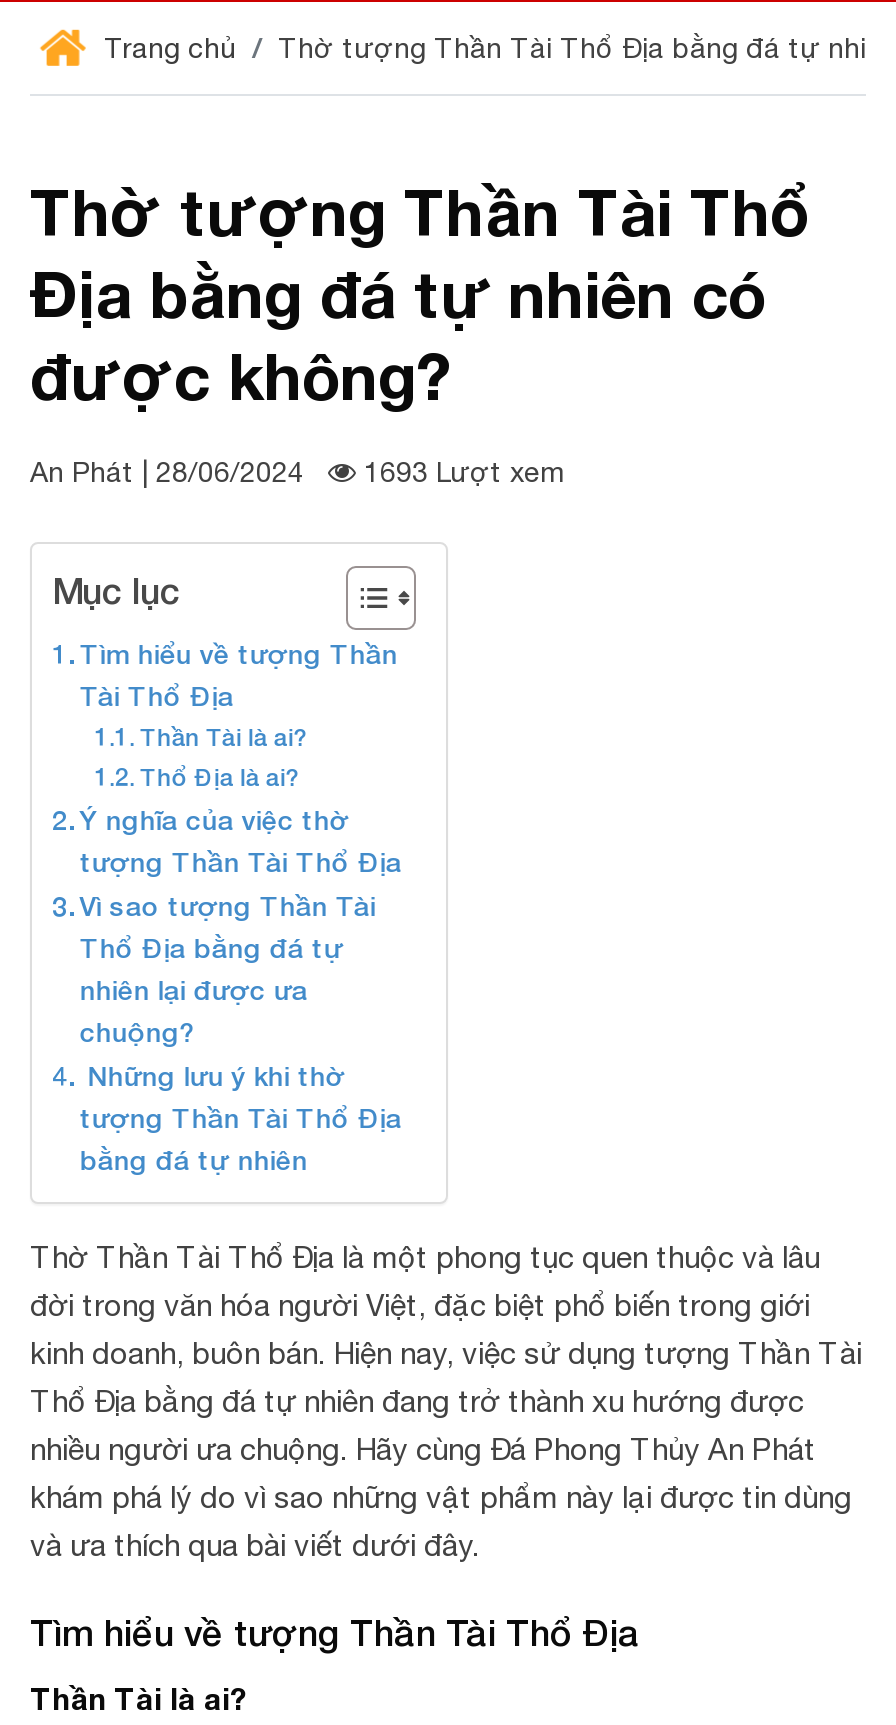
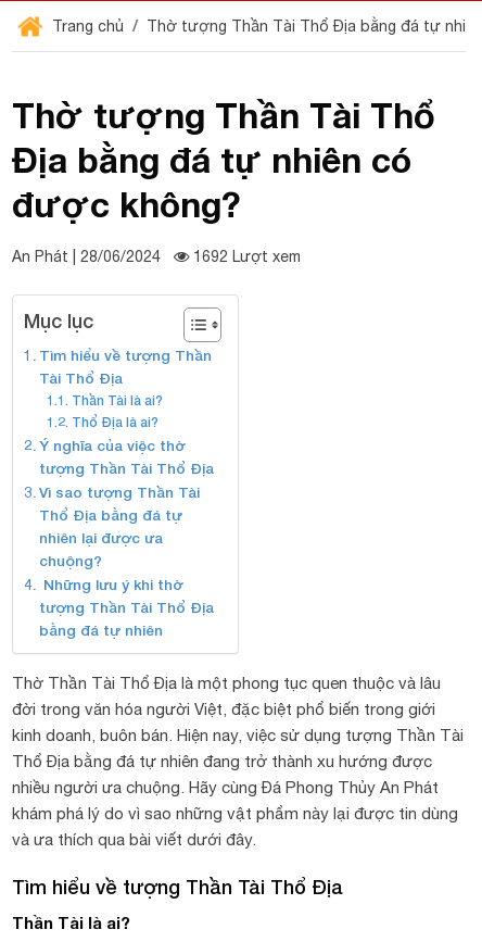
- 1693 Lượt xem
+ 1692 Lượt xem
